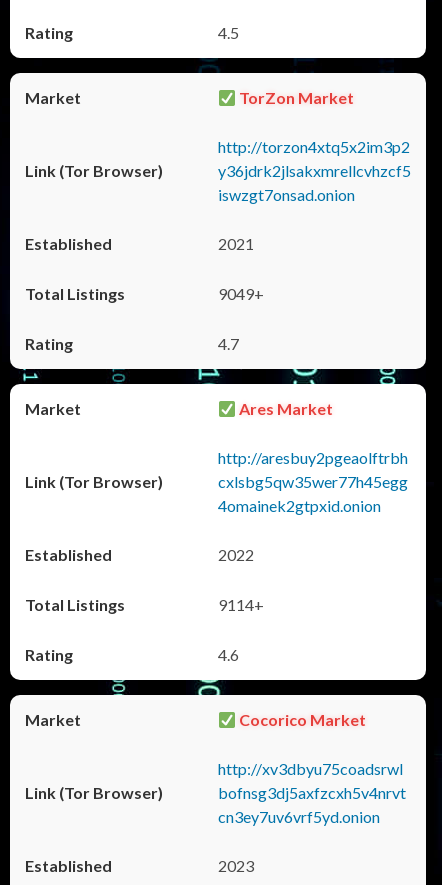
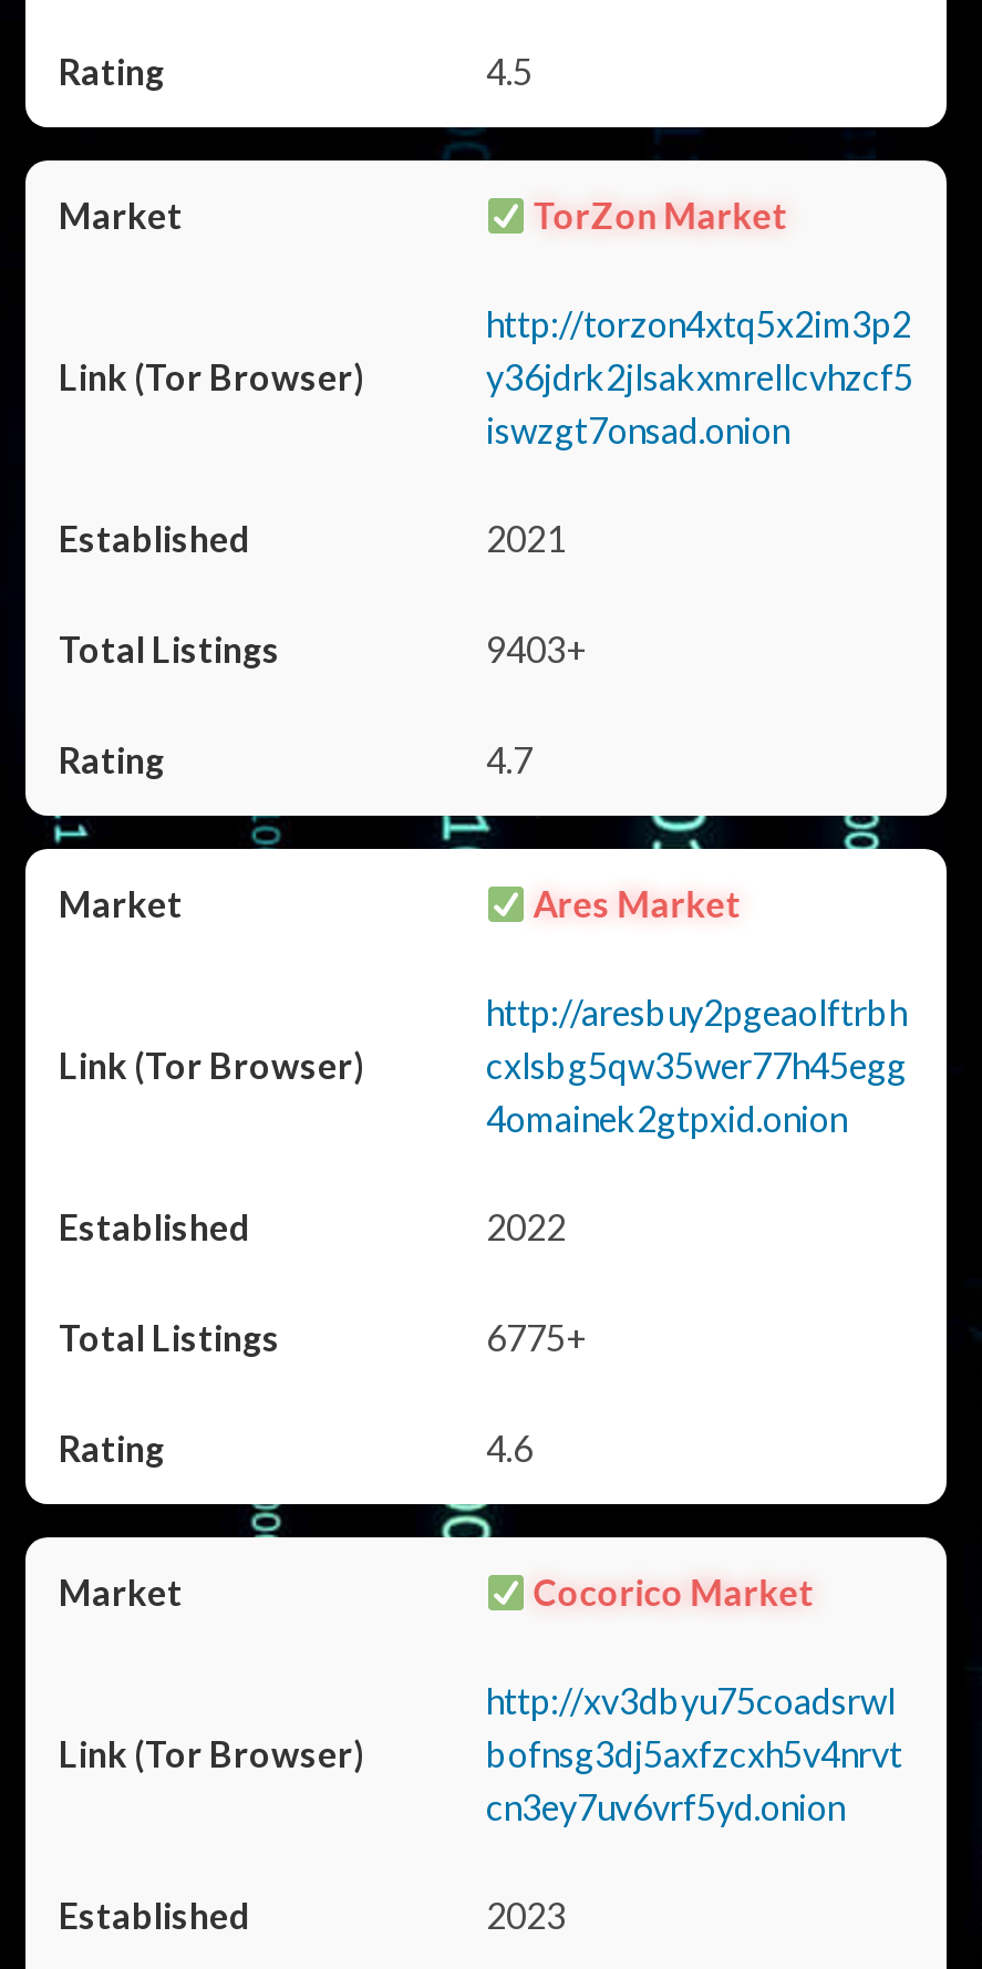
- 9049+
+ 9403+

- 9114+
+ 6775+
